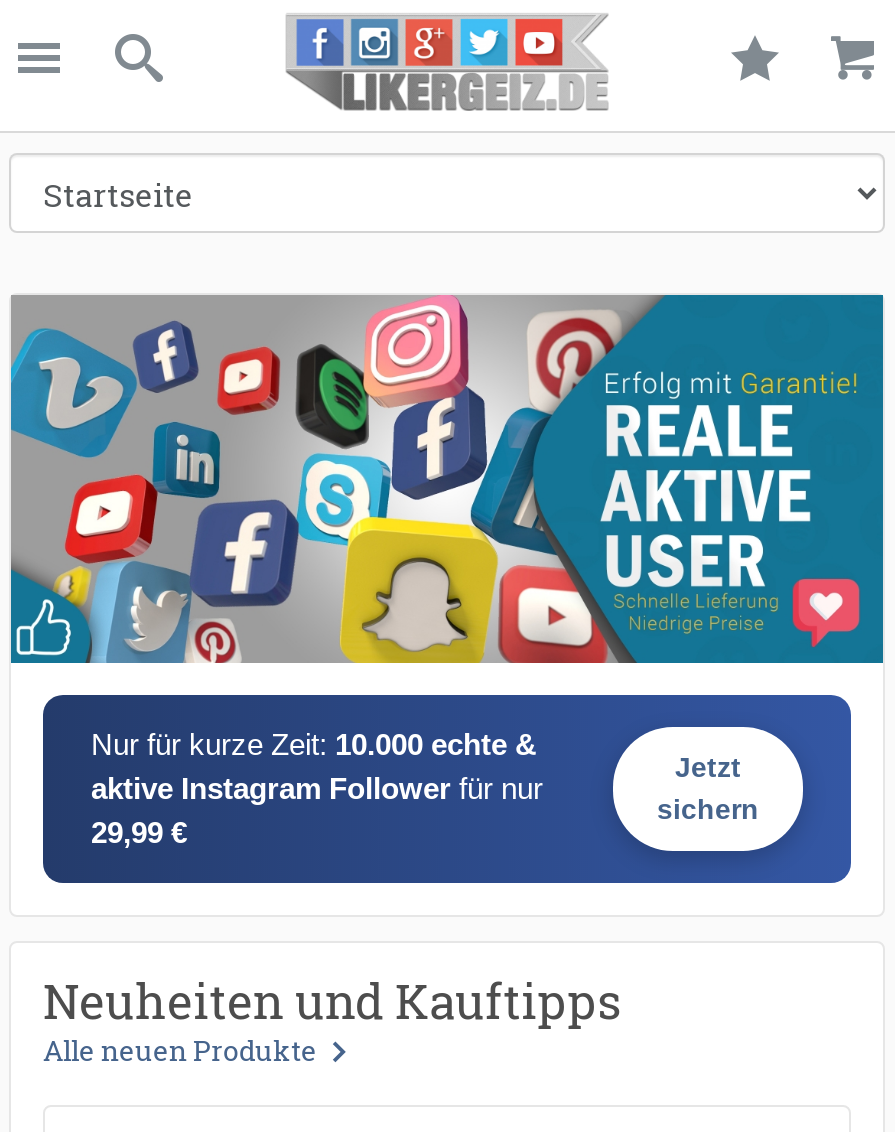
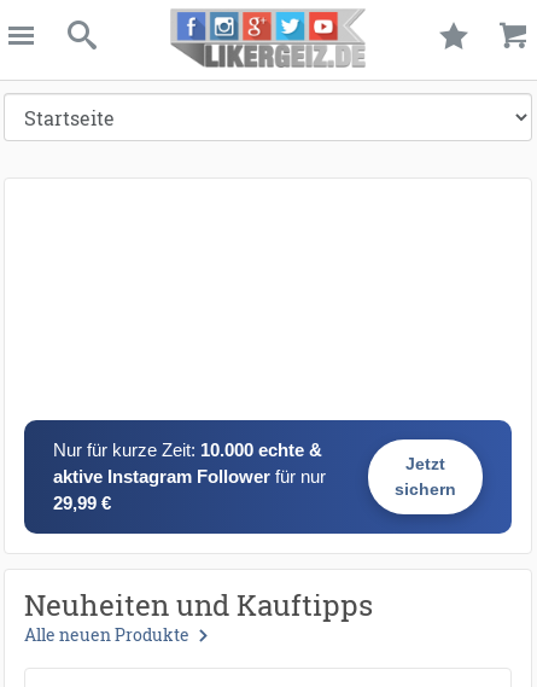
- [image]
